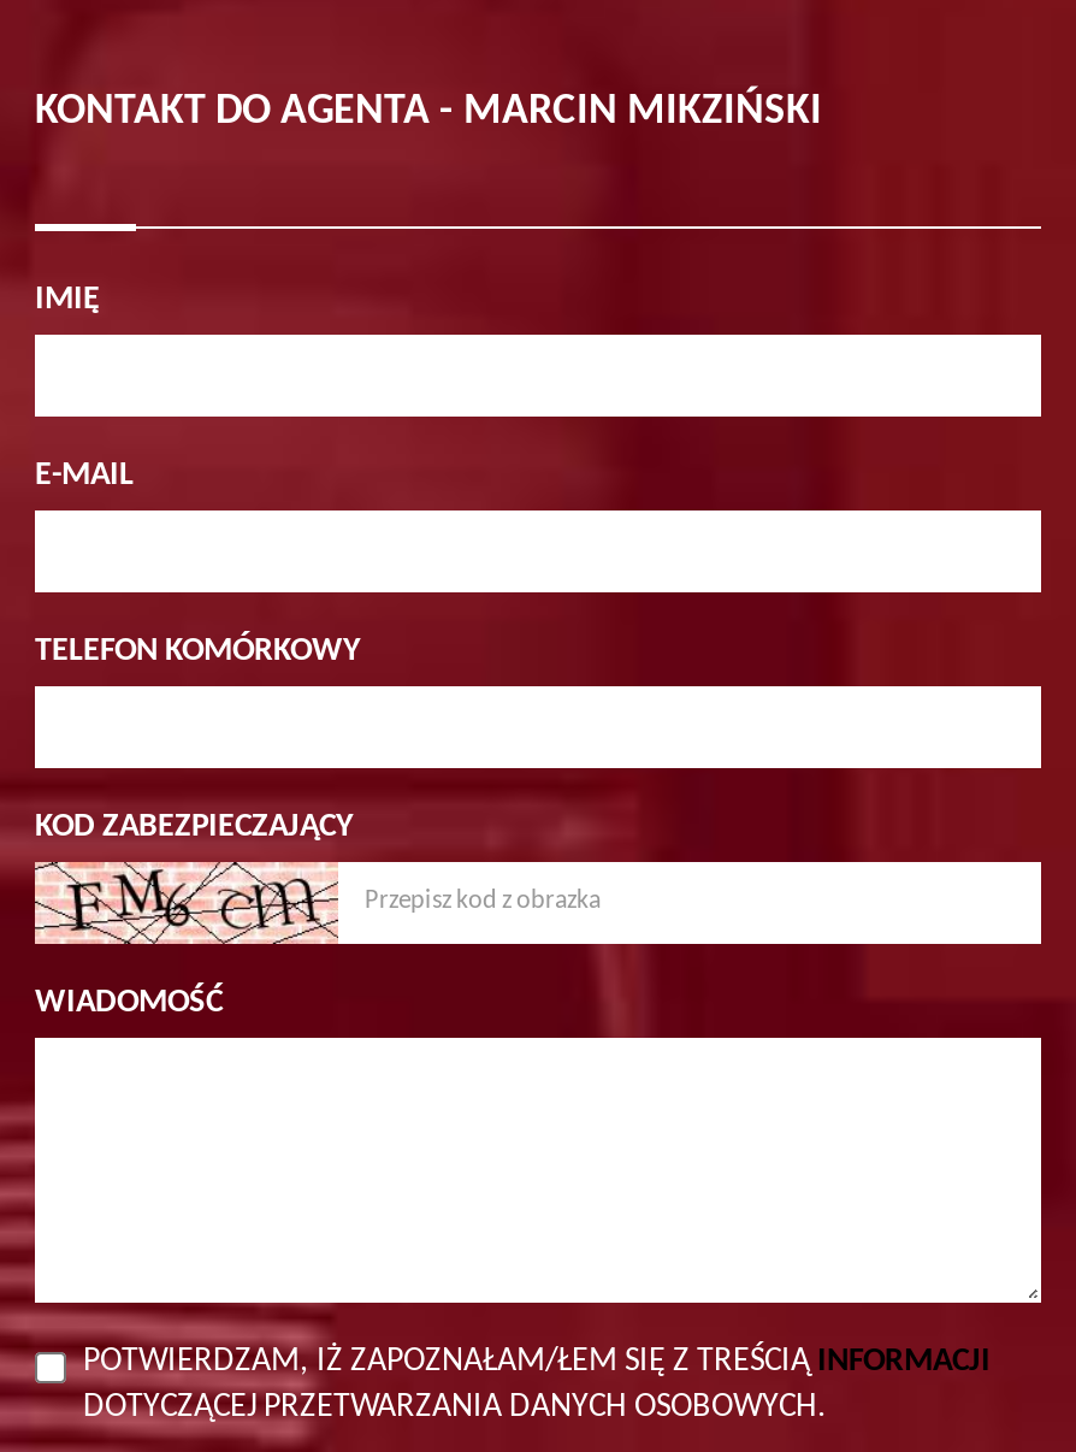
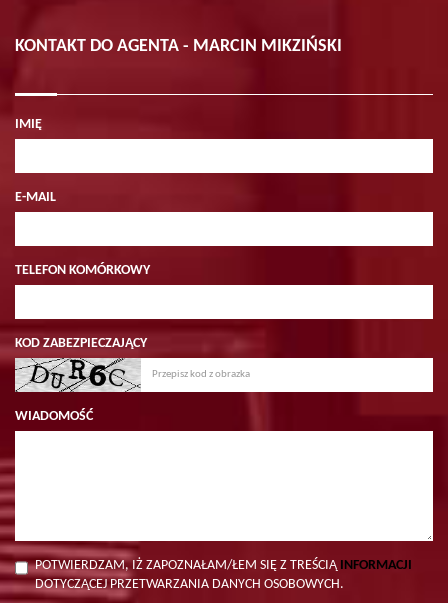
- [image]
+ [image]
